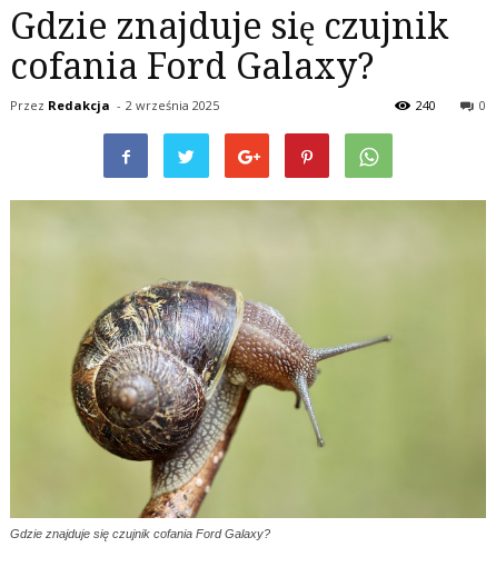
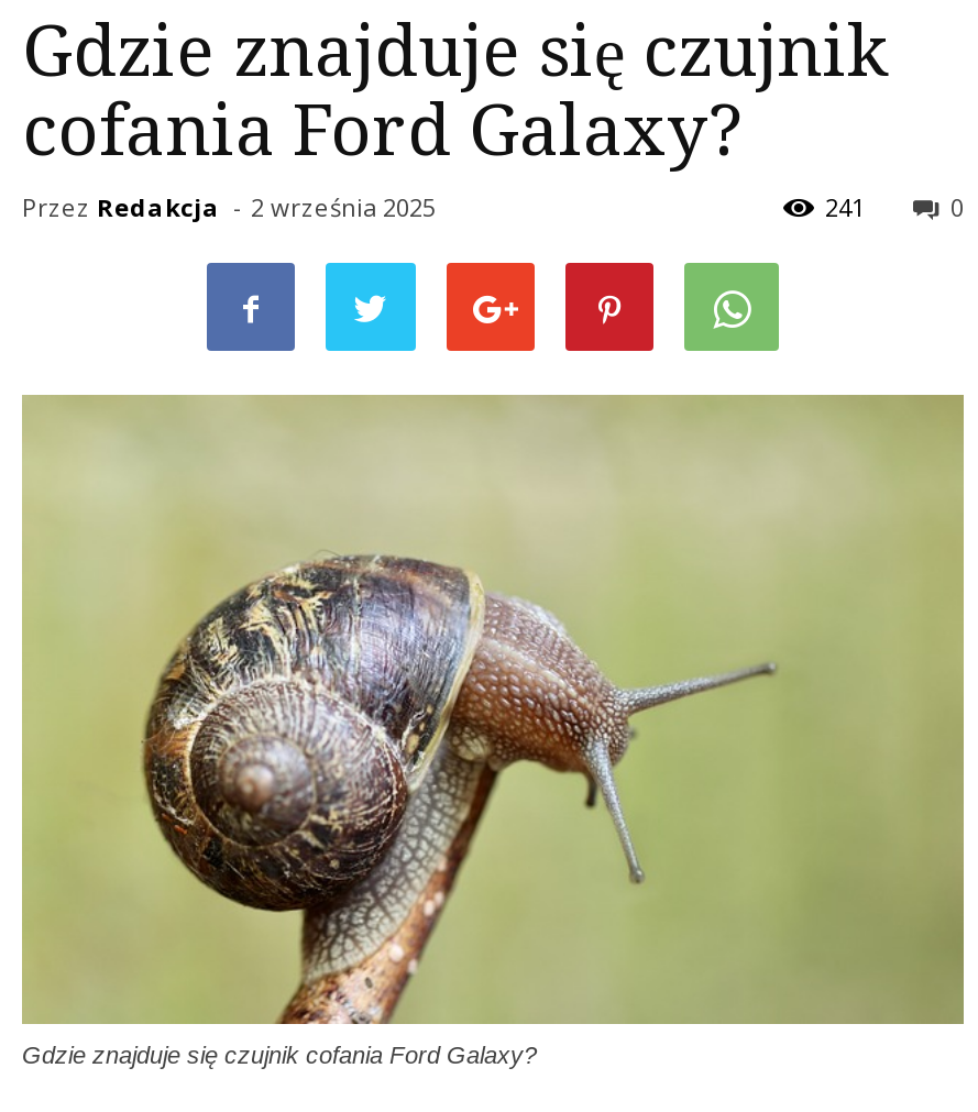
- 240
+ 241
